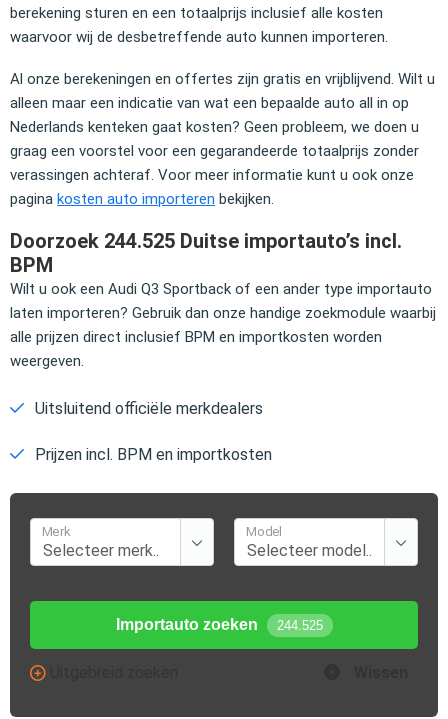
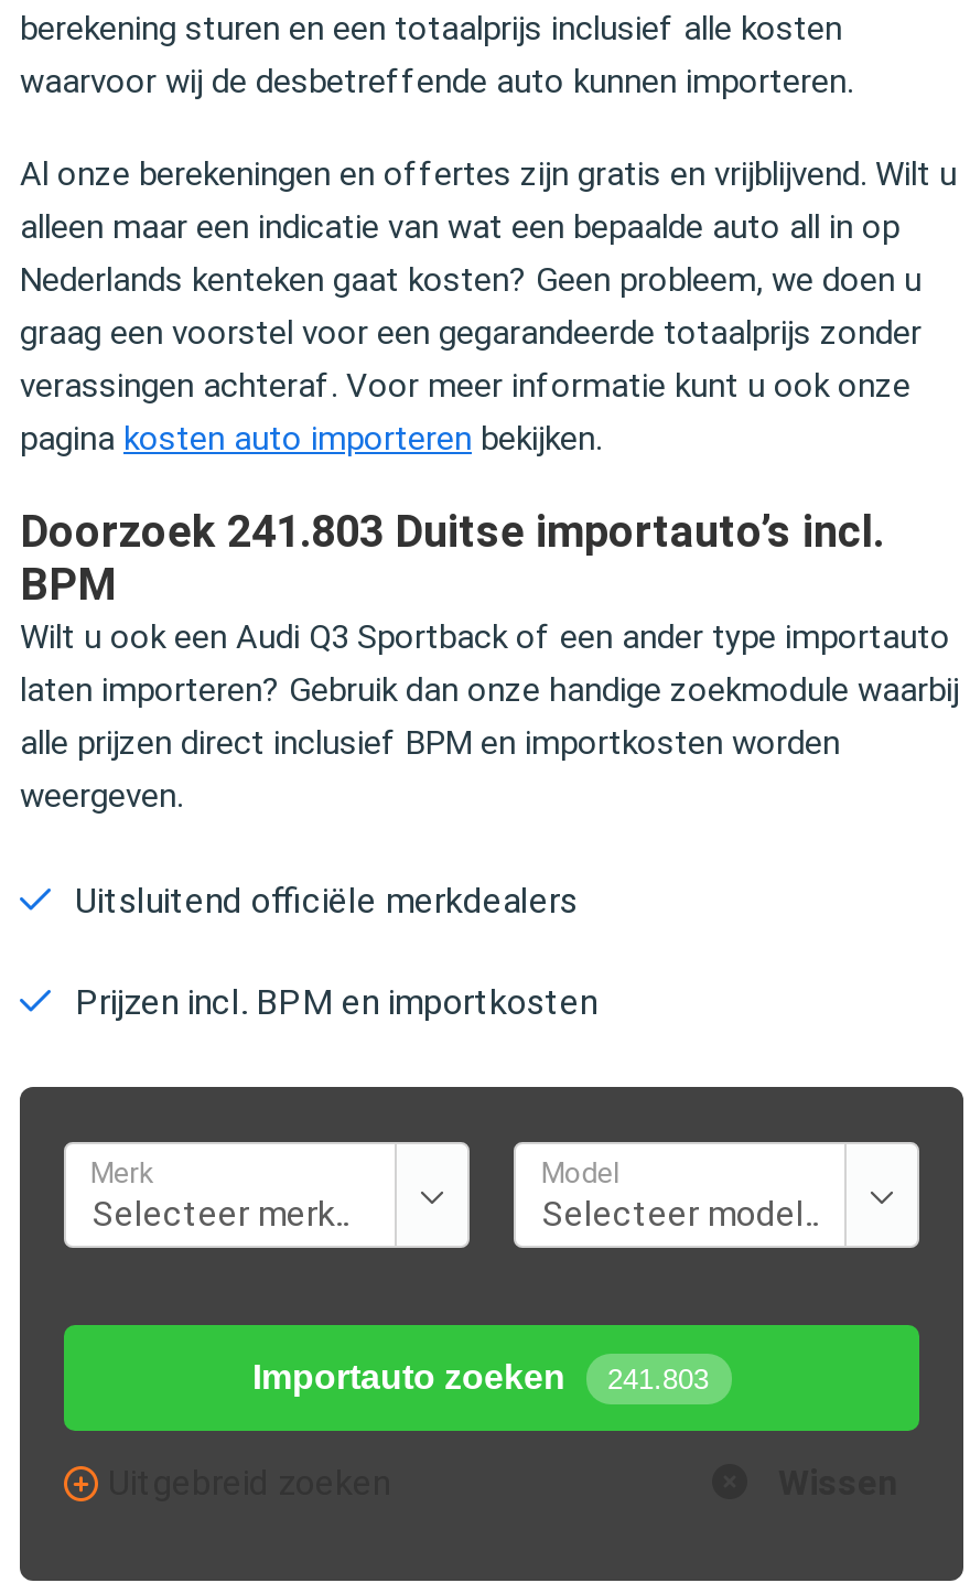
- Doorzoek 244.525 Duitse importauto’s incl.
+ Doorzoek 241.803 Duitse importauto’s incl.

- Importauto zoeken 244.525
+ Importauto zoeken 241.803
